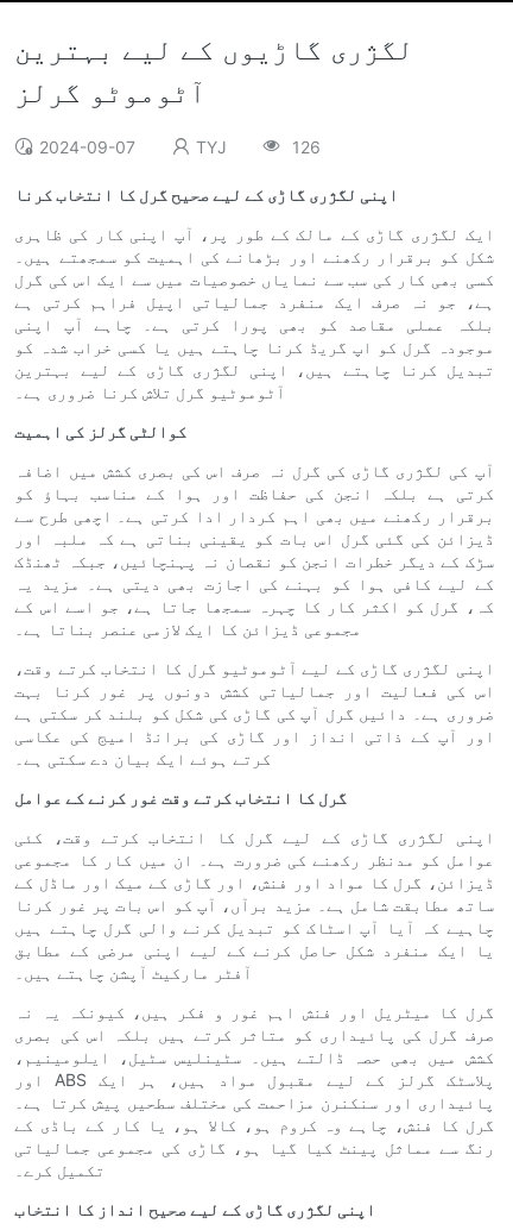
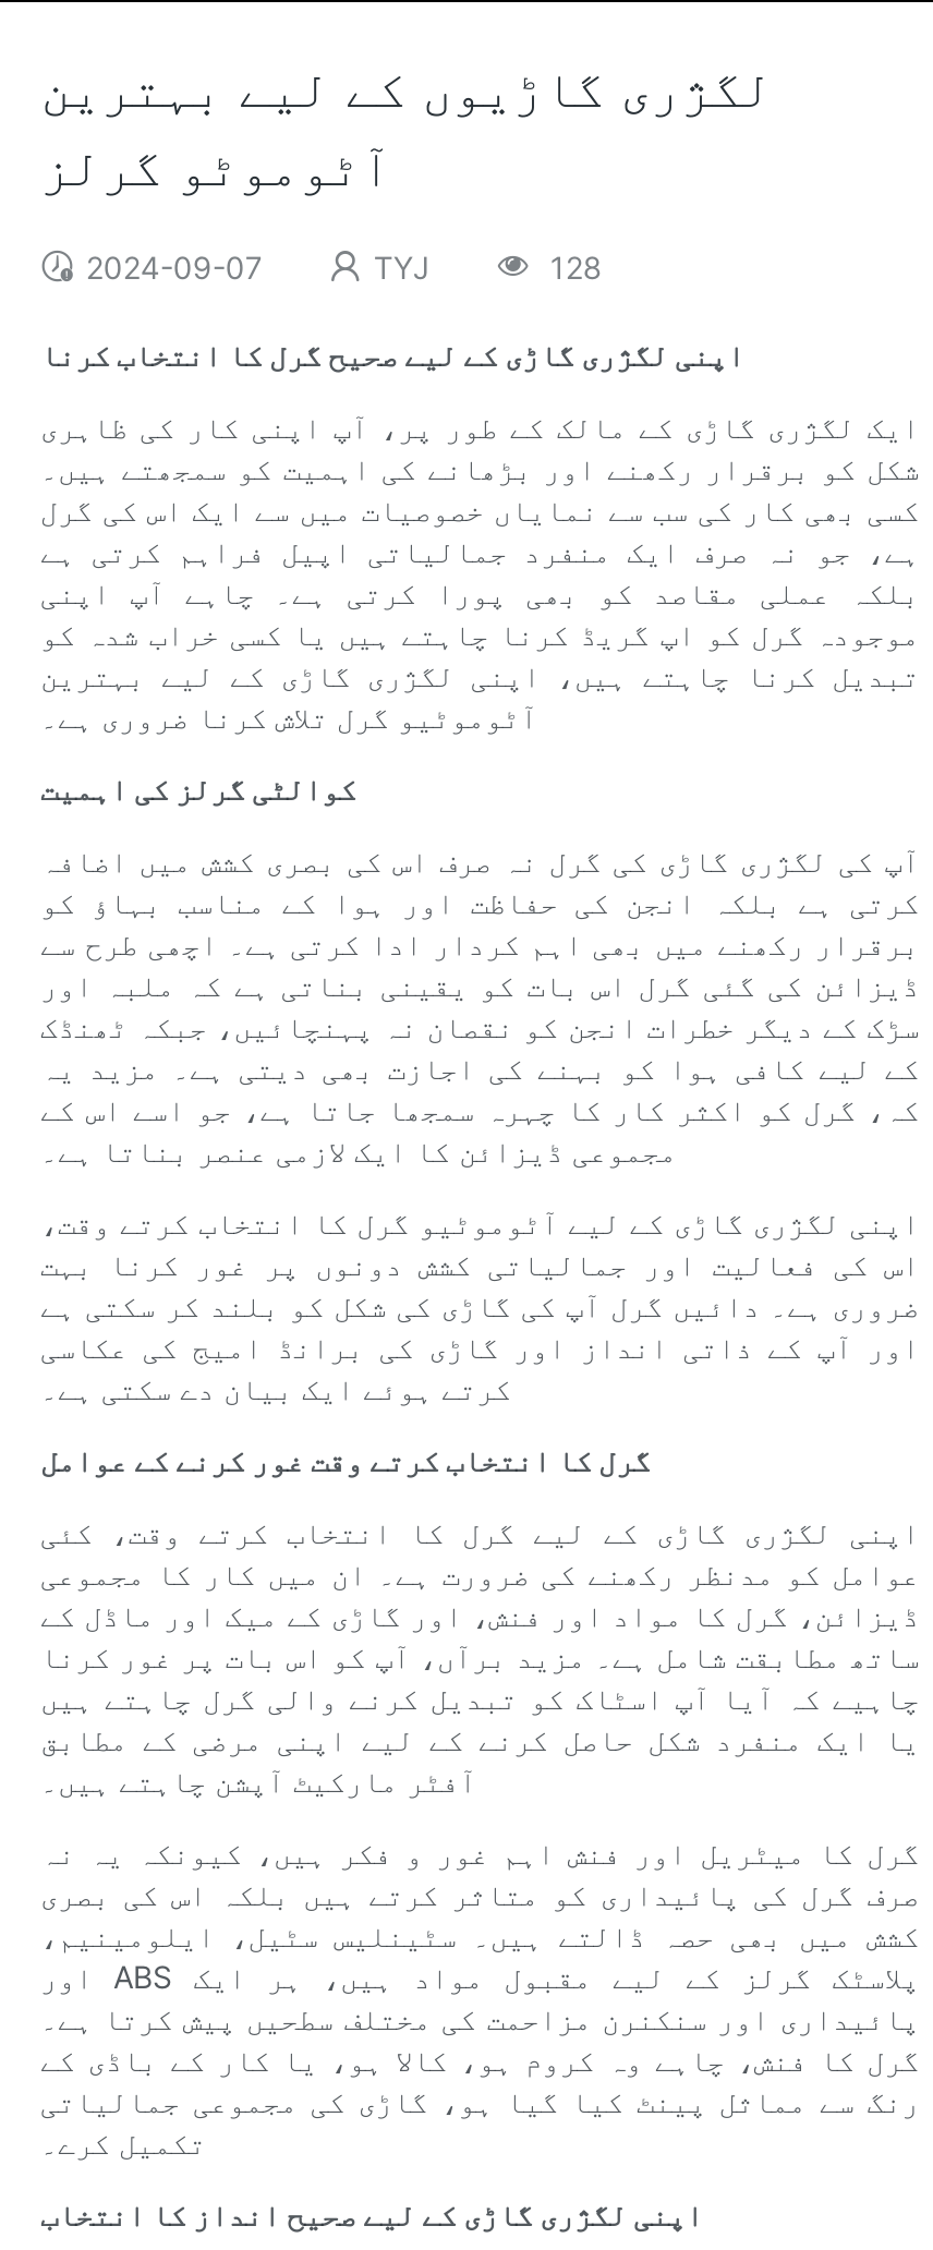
- 126
+ 128
